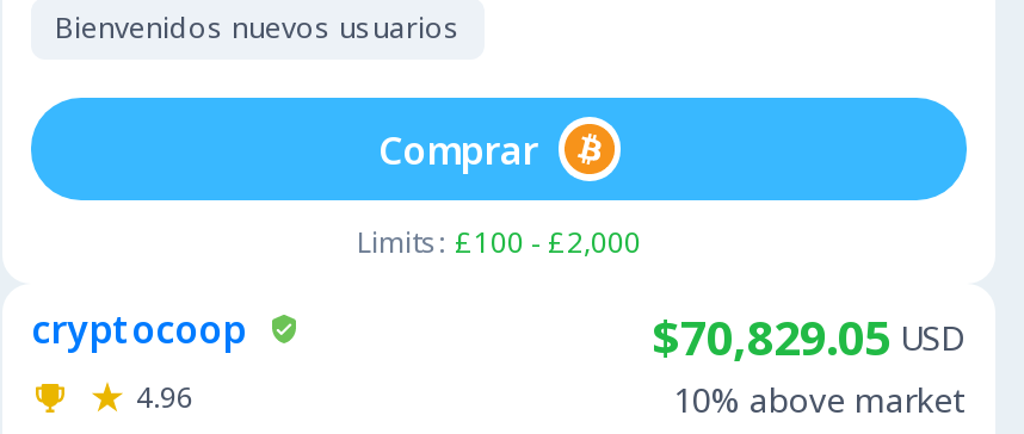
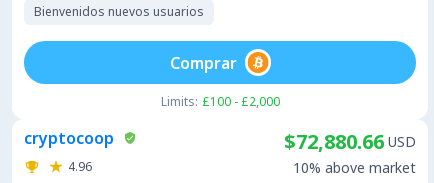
- $70,829.05 USD
+ $72,880.66 USD
